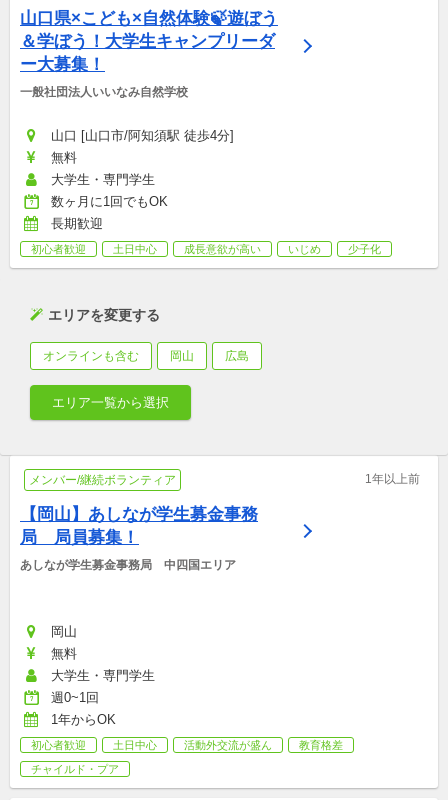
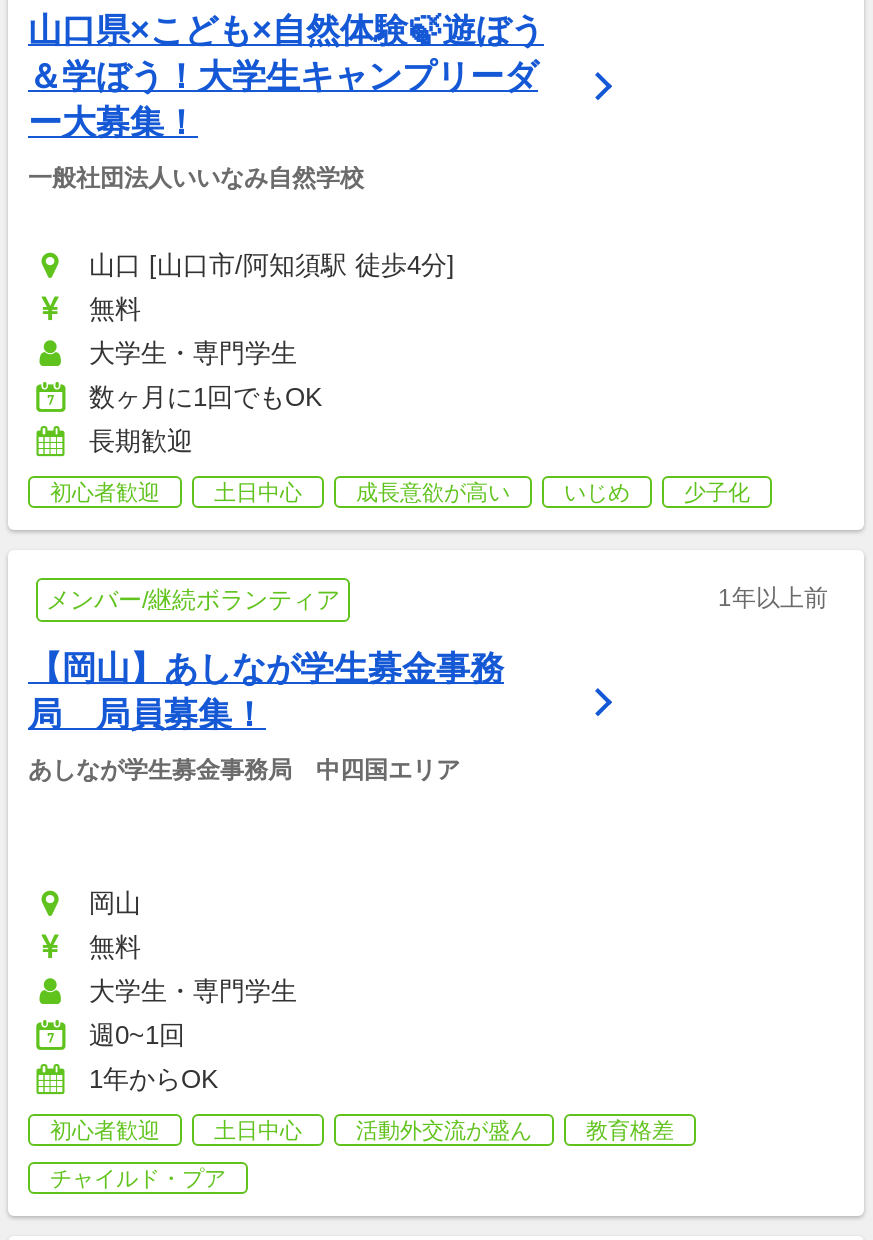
- エリアを変更する
- オンラインも含む
- 岡山
- 広島
- エリア一覧から選択
